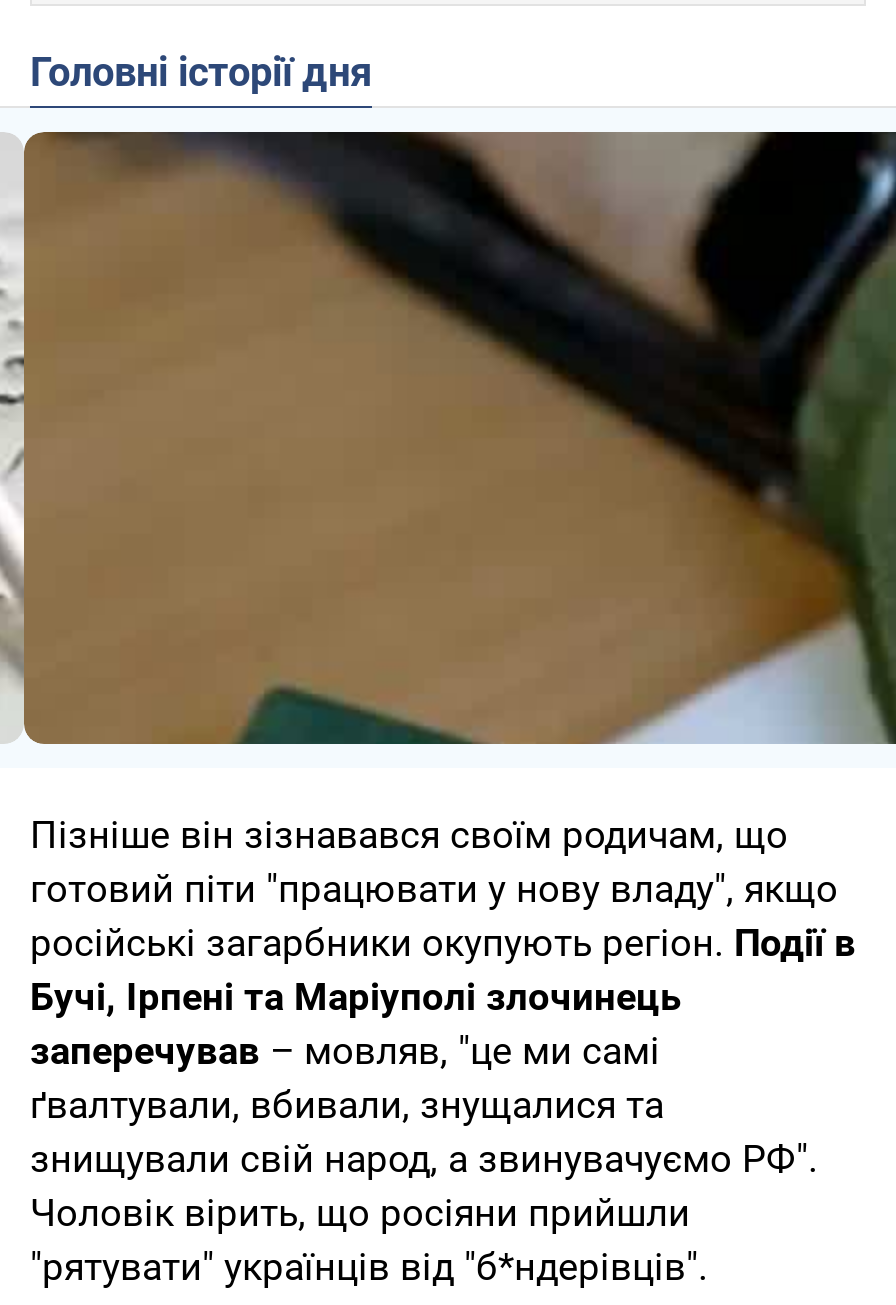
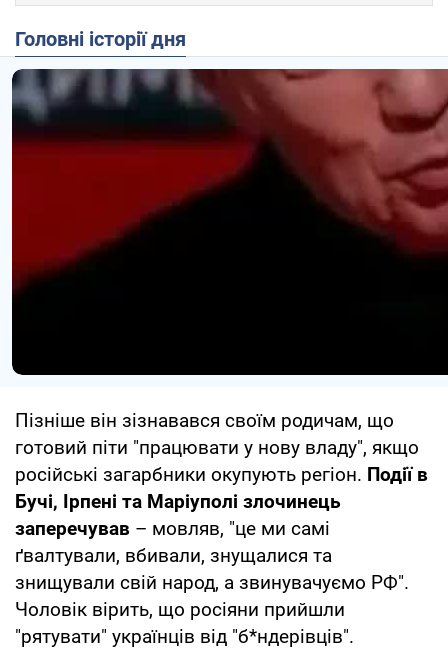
- [image]
+ [image]
